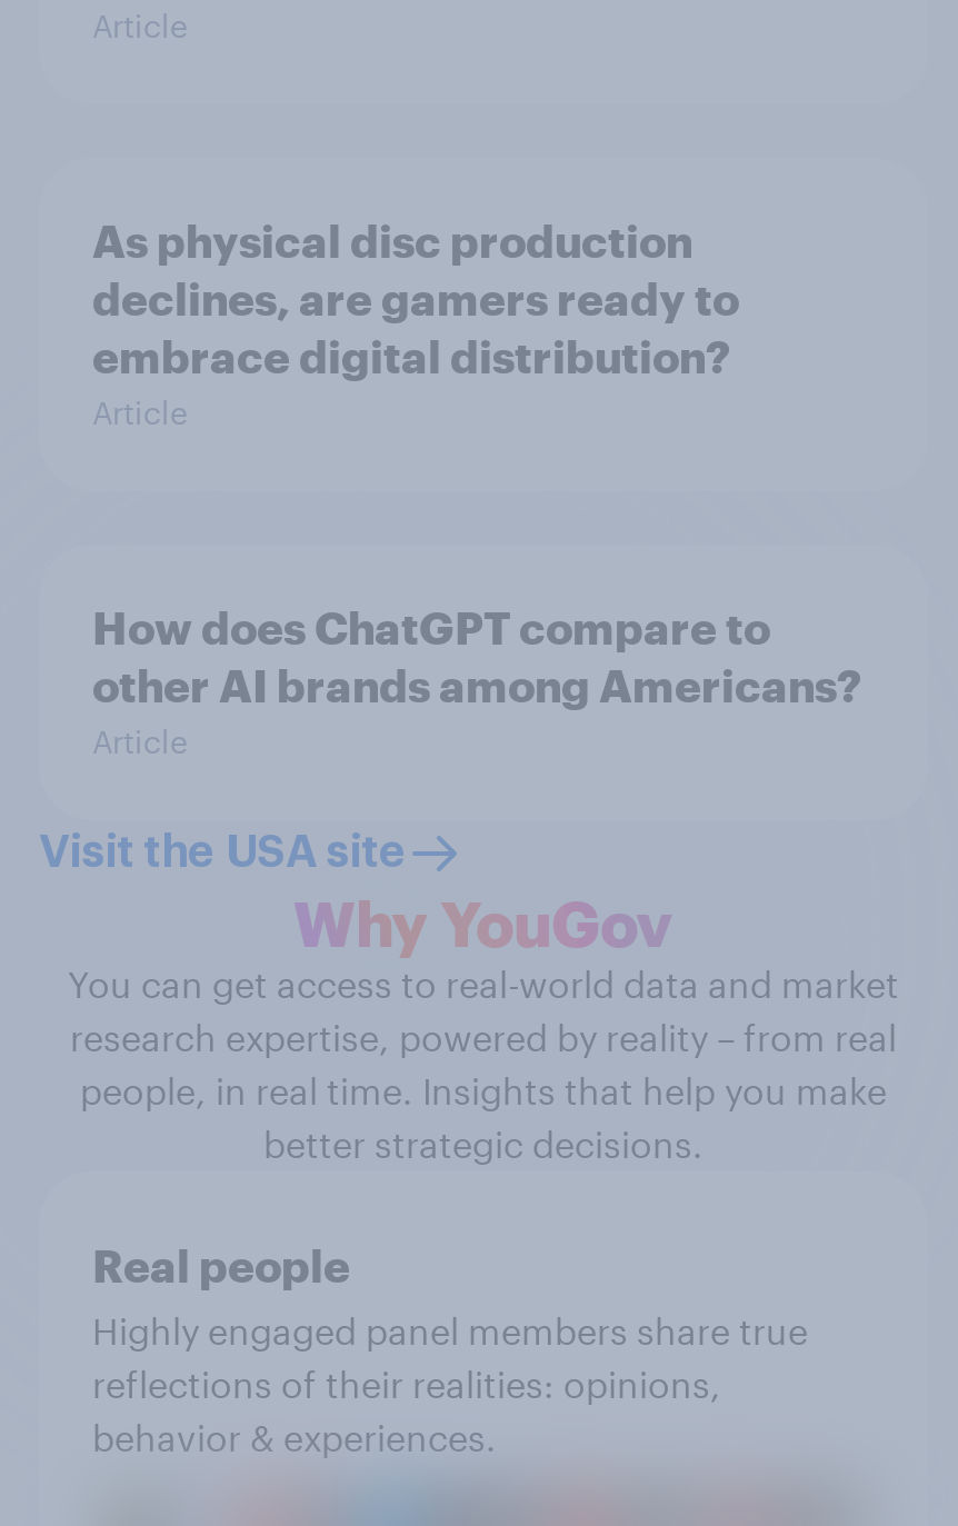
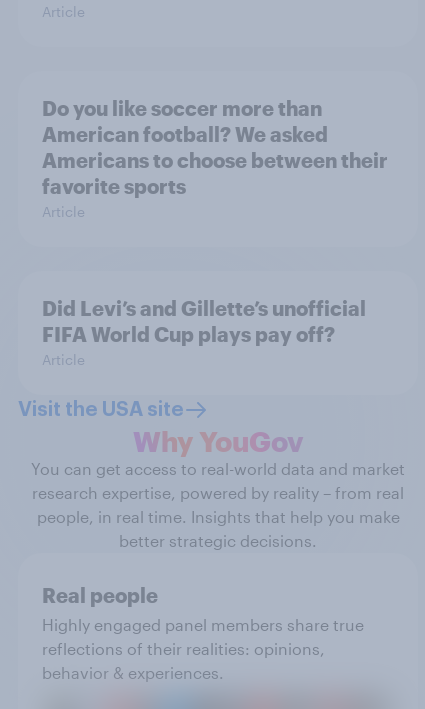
- As physical disc production
- declines, are gamers ready to
- embrace digital distribution?
+ Do you like soccer more than
+ American football? We asked
+ Americans to choose between their
+ favorite sports

- How does ChatGPT compare to
- other AI brands among Americans?
+ Did Levi’s and Gillette’s unofficial
+ FIFA World Cup plays pay off?
